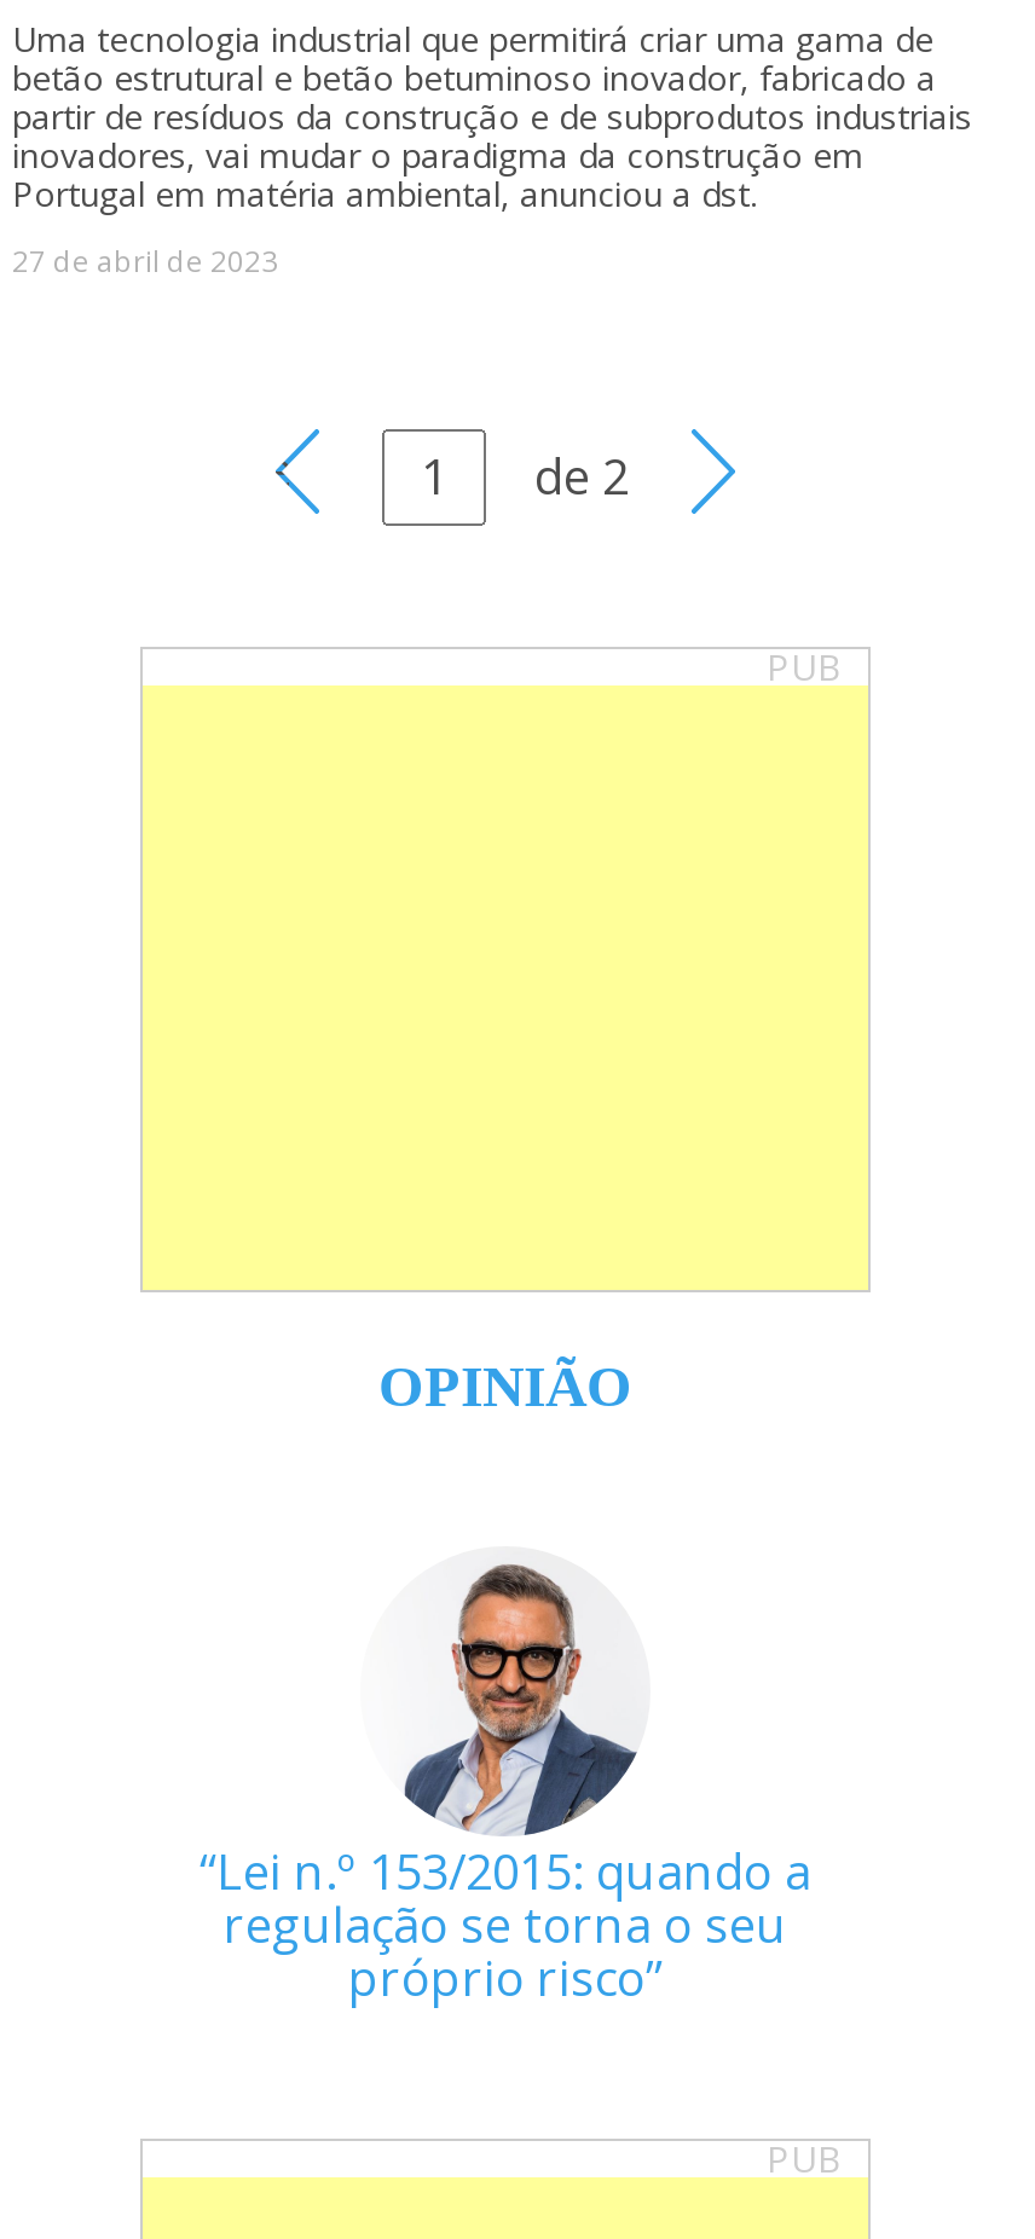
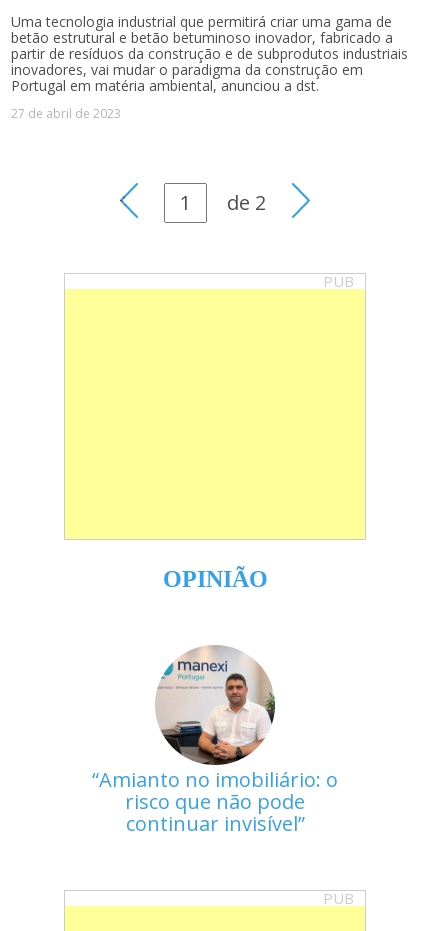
- [image]
- Lei n.º 153/2015: quando a
- regulação se torna o seu
- próprio risco
+ [image]
+ Amianto no imobiliário: o
+ risco que não pode
+ continuar invisível
